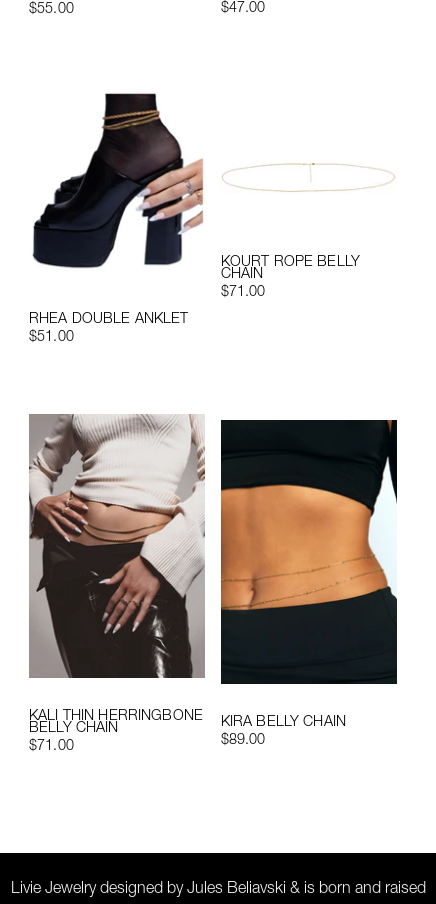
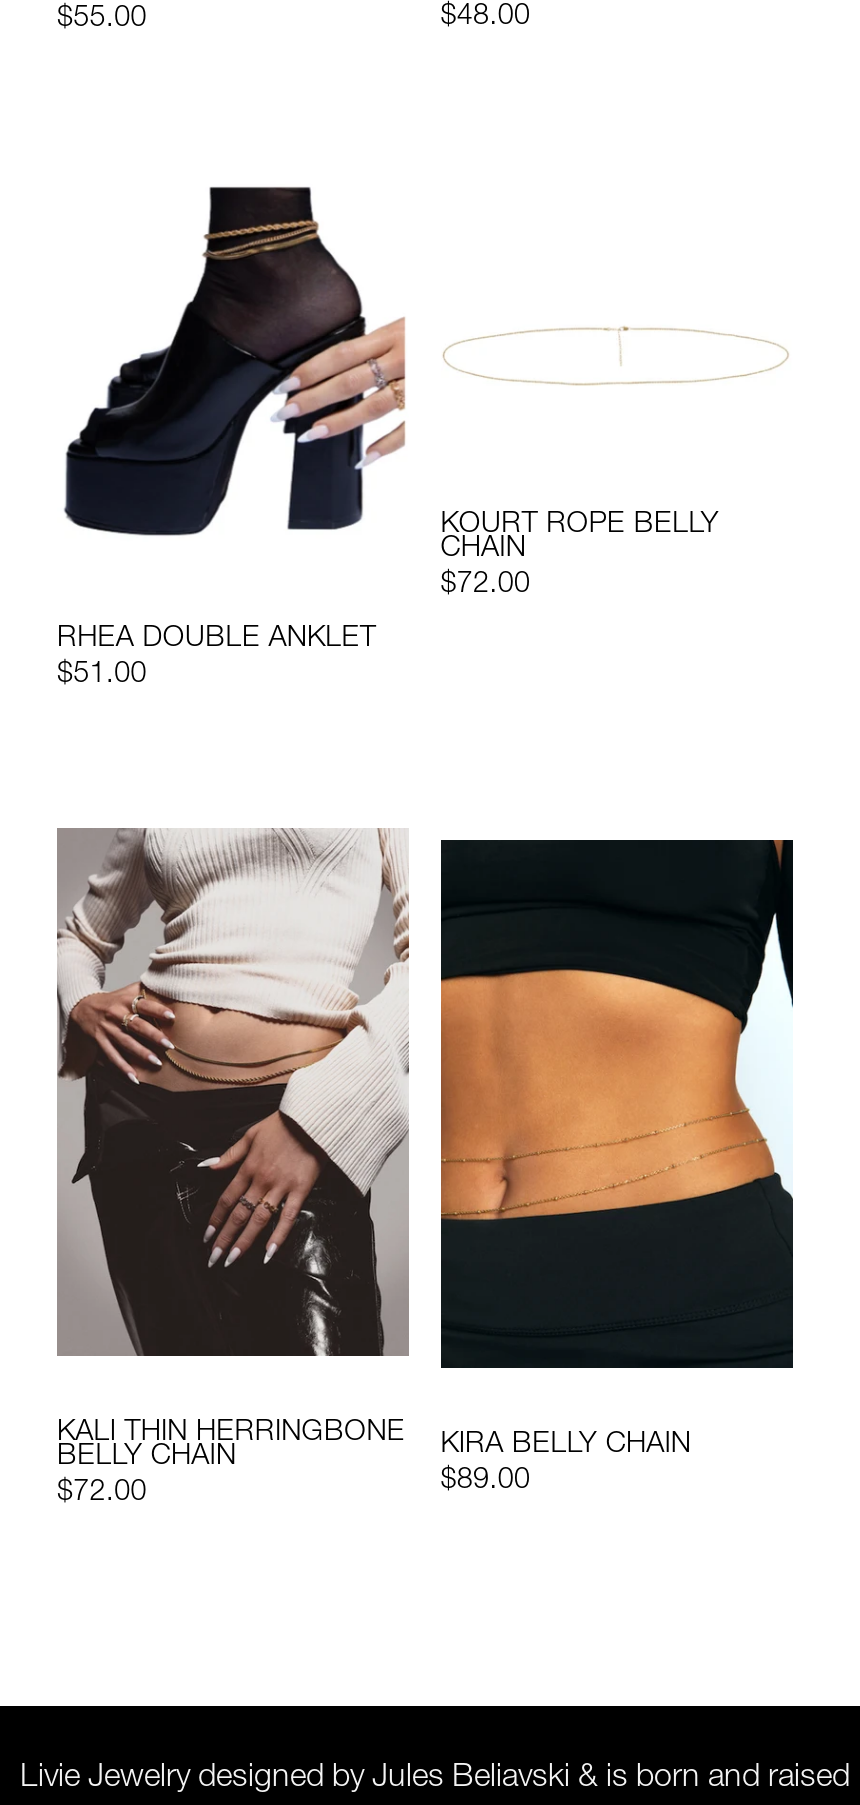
- $47.00
+ $48.00

- $71.00
+ $72.00

- $71.00
+ $72.00
